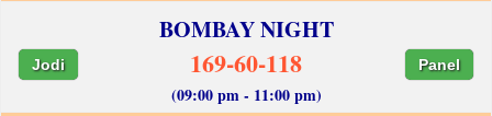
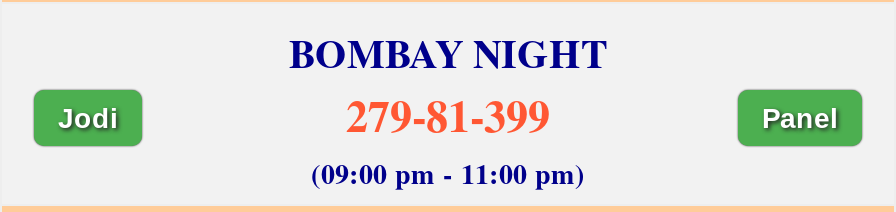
- 169-60-118
+ 279-81-399
